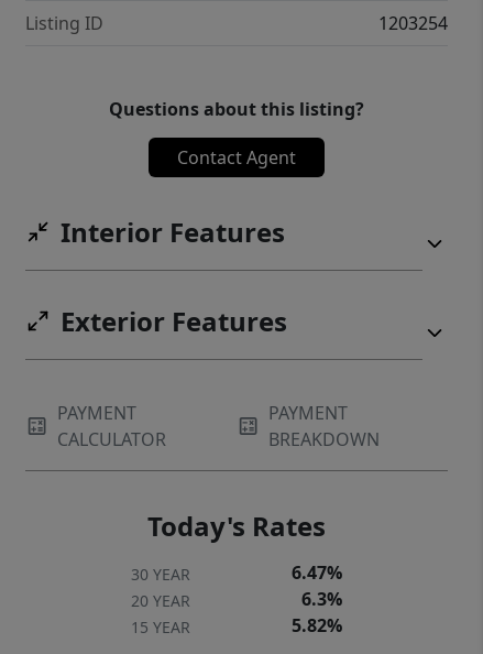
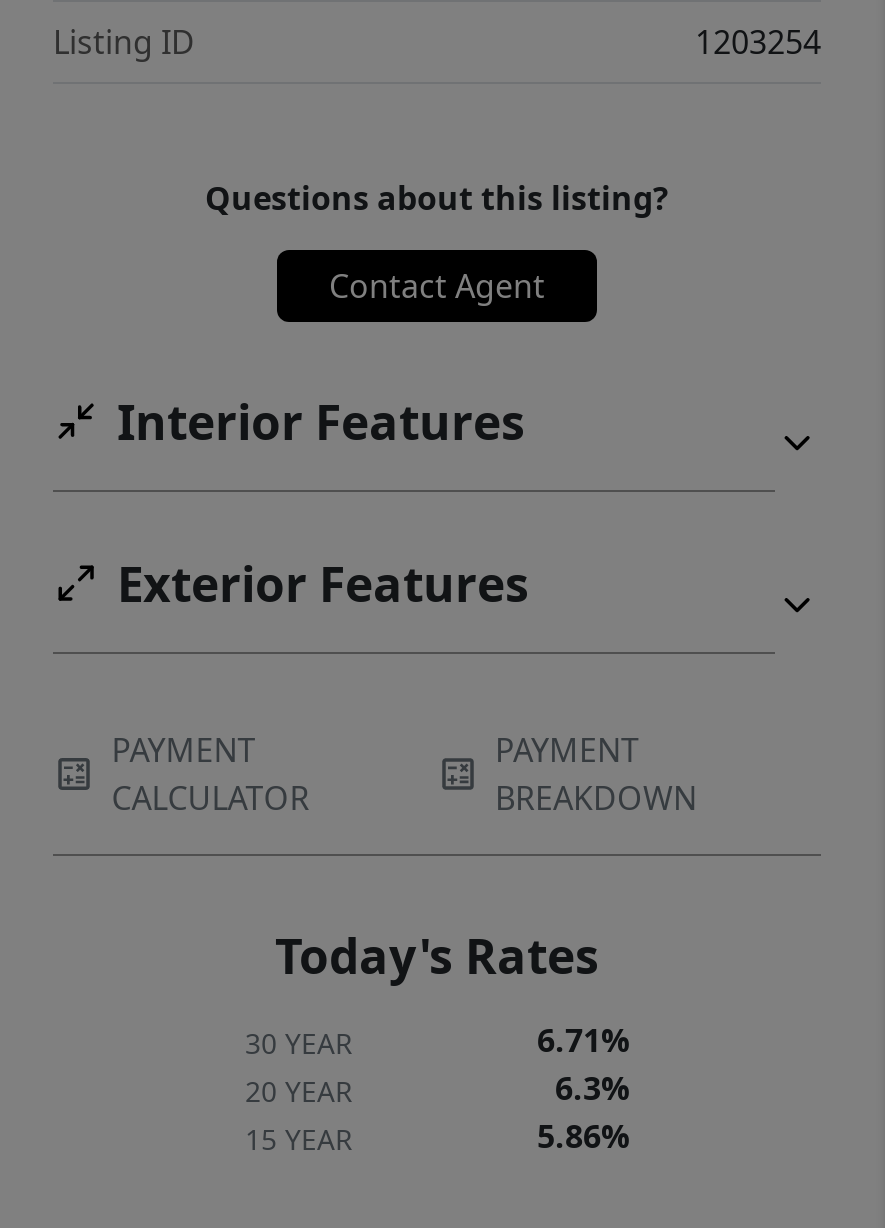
- 6.47%
+ 6.71%

- 5.82%
+ 5.86%
